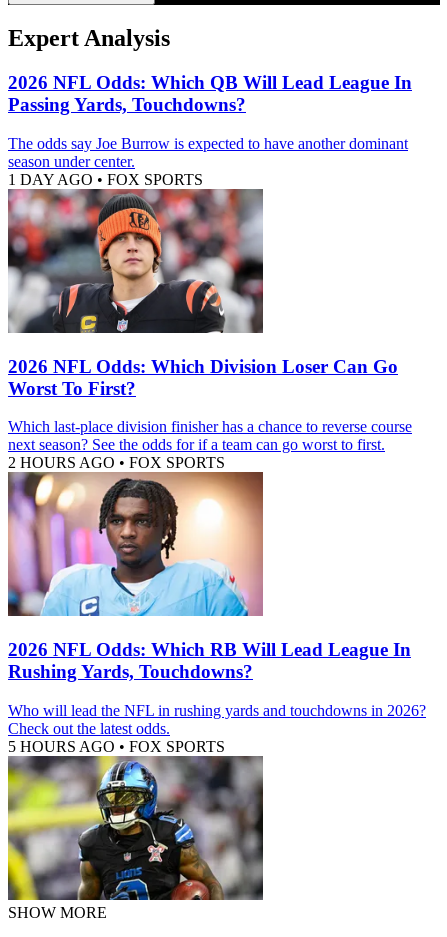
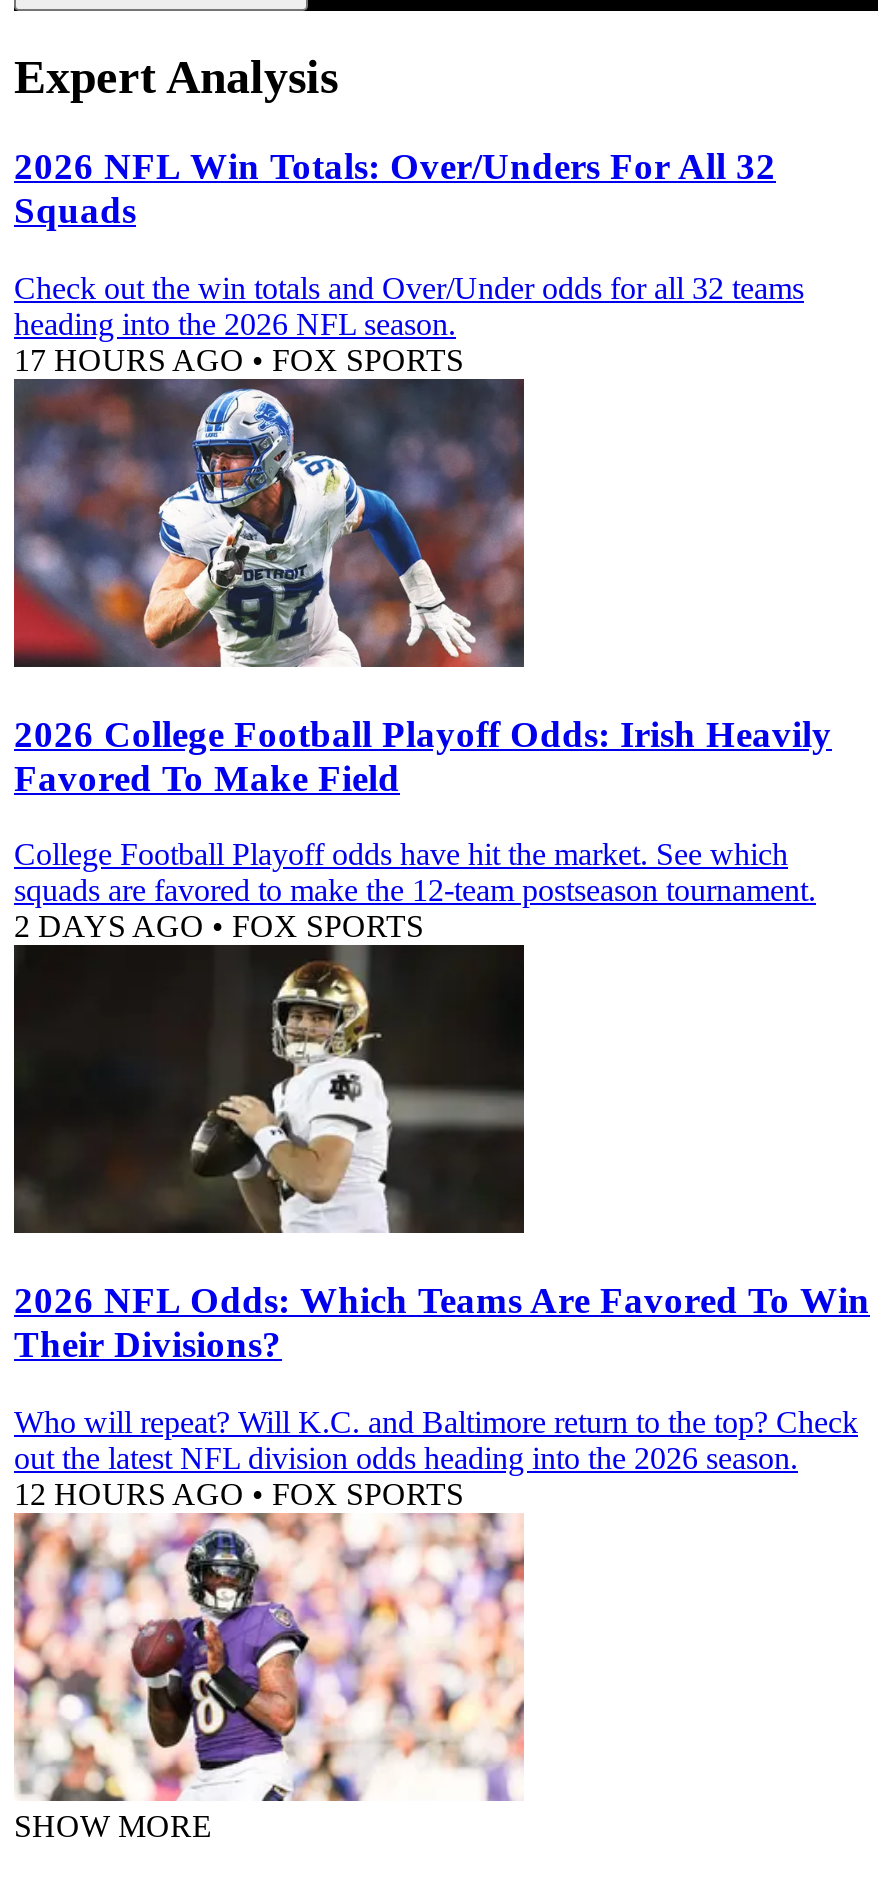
- 2026 NFL Odds: Which QB Will Lead League In
- Passing Yards, Touchdowns?
+ 2026 NFL Win Totals: Over/Unders For All 32
+ Squads

- The odds say Joe Burrow is expected to have another dominant
- season under center.
- 1 DAY AGO • FOX SPORTS
+ Check out the win totals and Over/Under odds for all 32 teams
+ heading into the 2026 NFL season.
+ 17 HOURS AGO • FOX SPORTS

- [image]
- 2026 NFL Odds: Which Division Loser Can Go
- Worst To First?
+ [image]
+ 2026 College Football Playoff Odds: Irish Heavily
+ Favored To Make Field

- [image]
- Which last-place division finisher has a chance to reverse course
- next season? See the odds for if a team can go worst to first.
- 2 HOURS AGO • FOX SPORTS
+ [image]
+ College Football Playoff odds have hit the market. See which
+ squads are favored to make the 12-team postseason tournament.
+ 2 DAYS AGO • FOX SPORTS

- 2026 NFL Odds: Which RB Will Lead League In
- Rushing Yards, Touchdowns?
+ 2026 NFL Odds: Which Teams Are Favored To Win
+ Their Divisions?

- Who will lead the NFL in rushing yards and touchdowns in 2026?
- Check out the latest odds.
- 5 HOURS AGO • FOX SPORTS
+ Who will repeat? Will K.C. and Baltimore return to the top? Check
+ out the latest NFL division odds heading into the 2026 season.
+ 12 HOURS AGO • FOX SPORTS

- [image]
+ [image]
